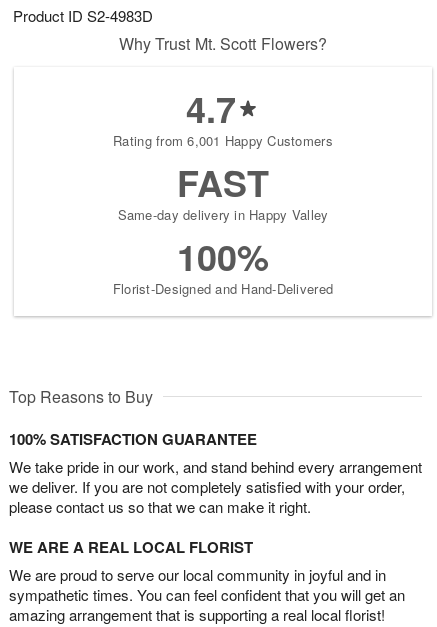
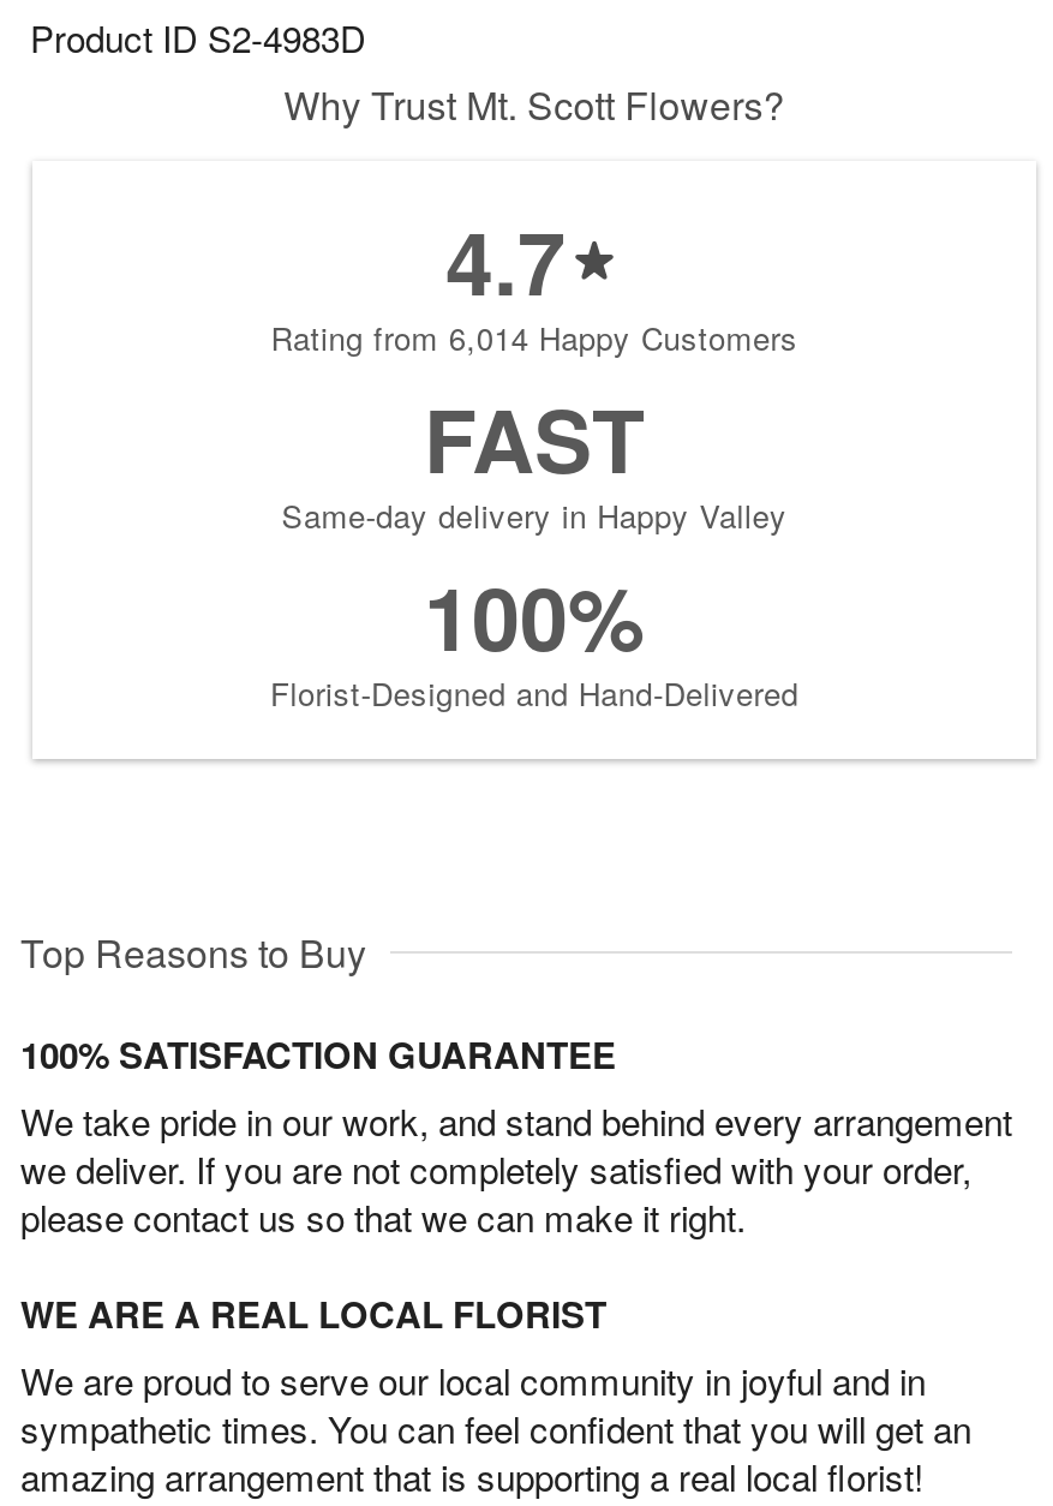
- Rating from 6,001 Happy Customers
+ Rating from 6,014 Happy Customers
